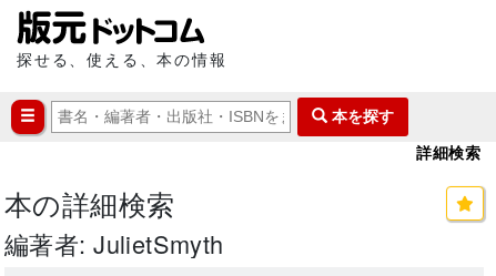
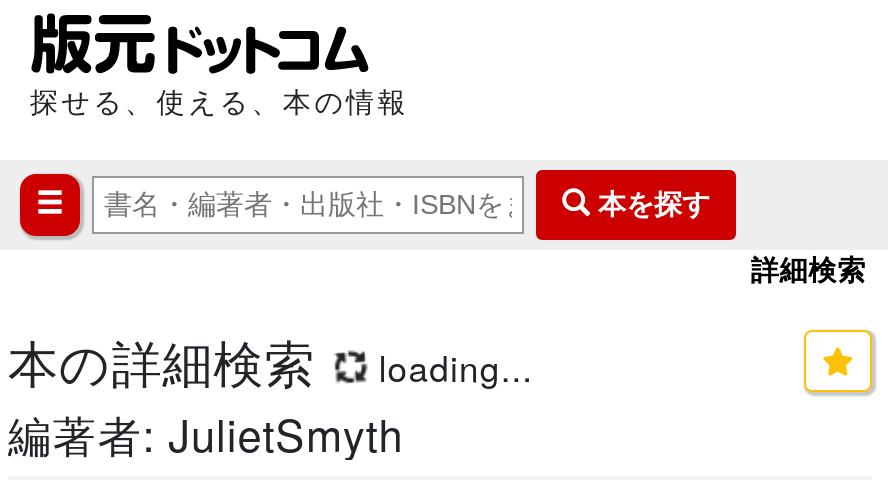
+ loading...
